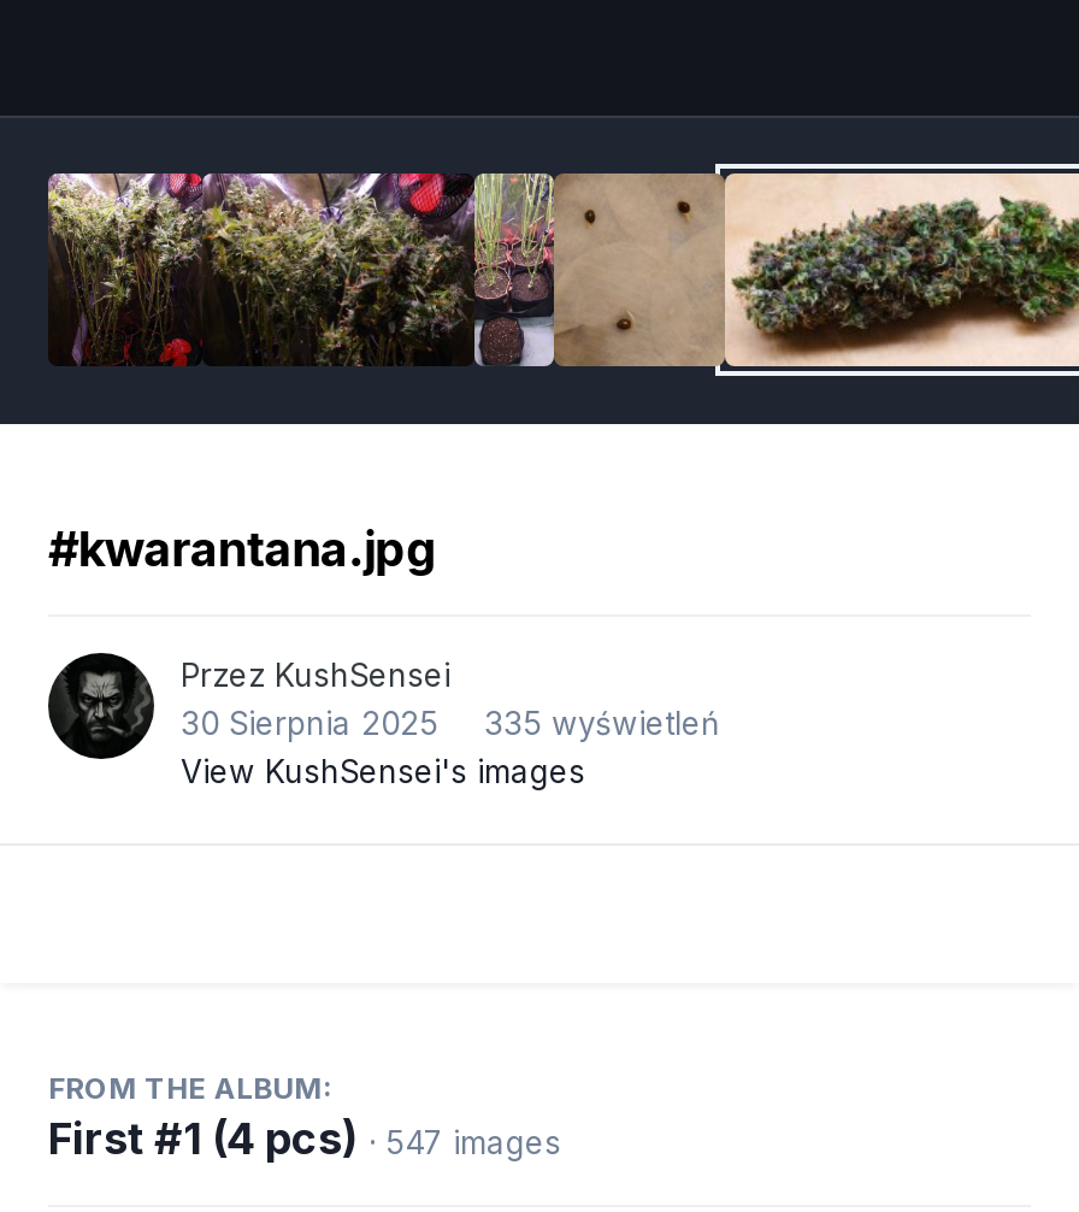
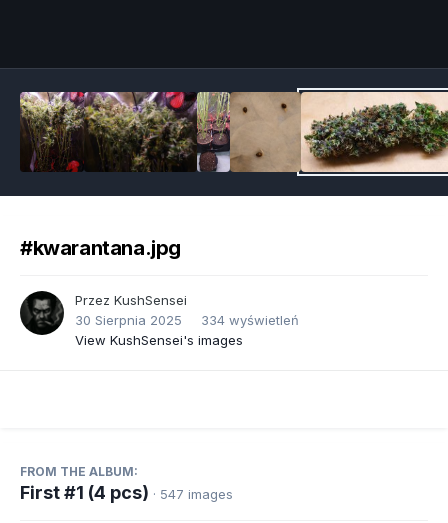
- 30 Sierpnia 2025 335 wyświetleń
+ 30 Sierpnia 2025 334 wyświetleń
